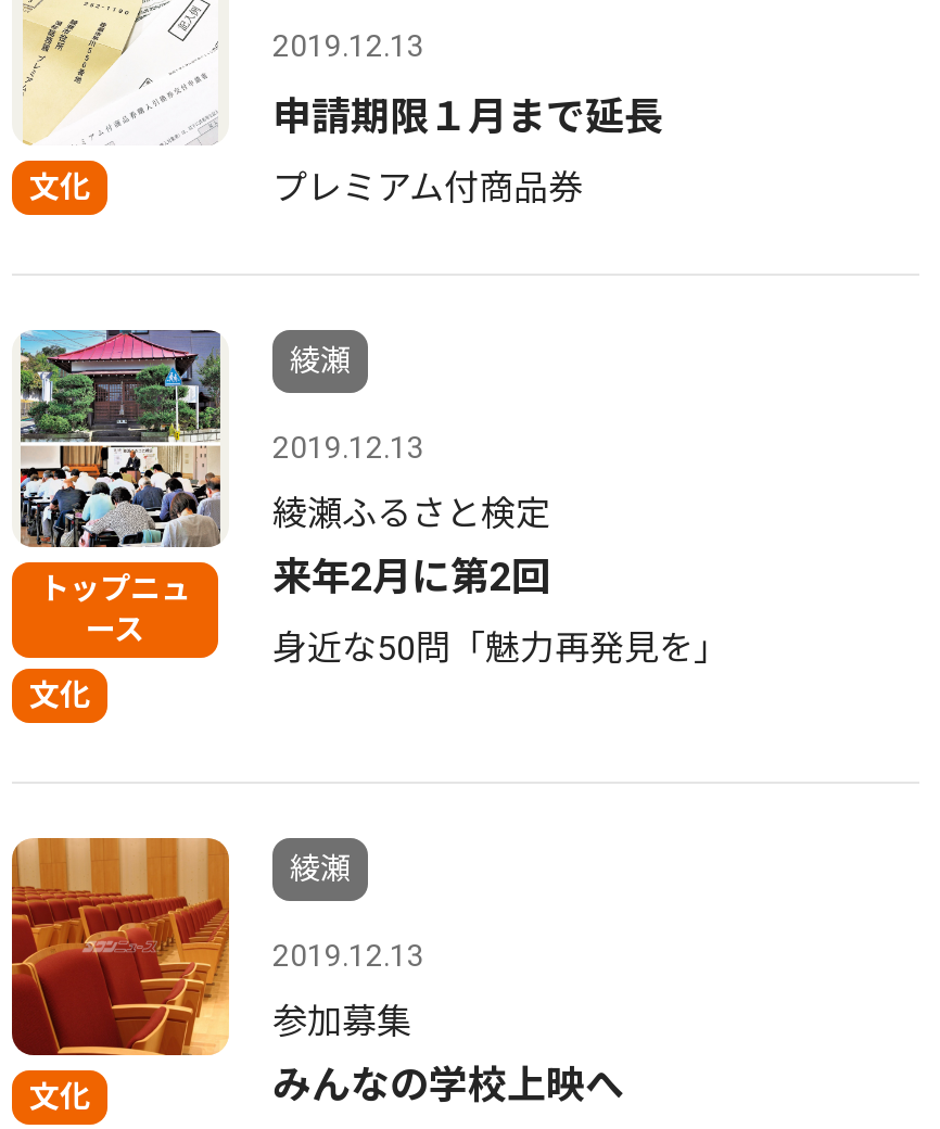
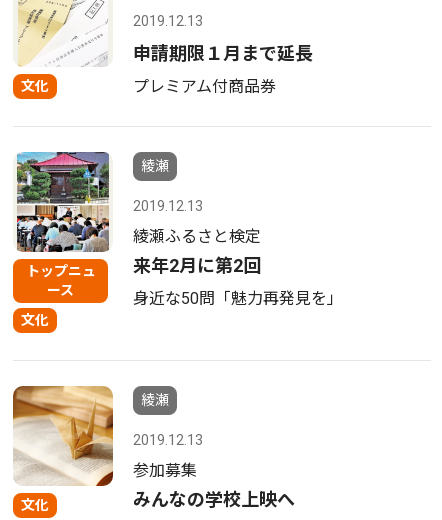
- [image]
+ [image]
